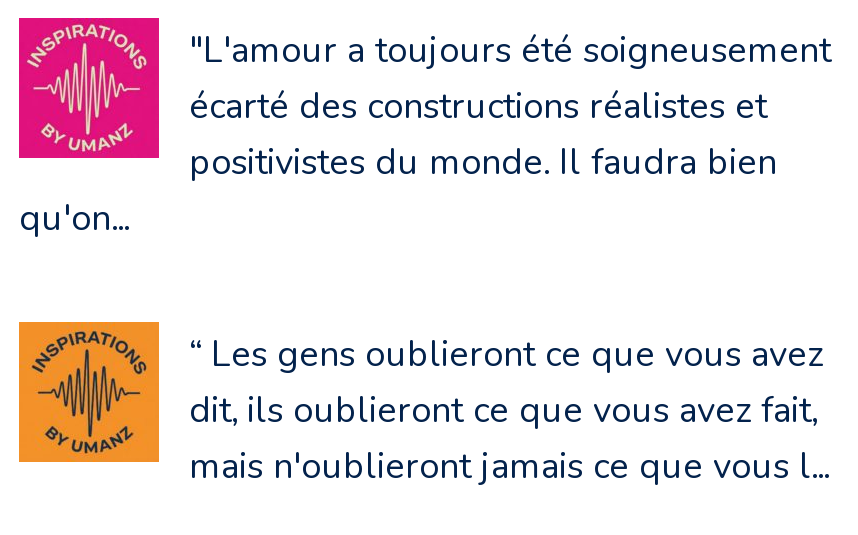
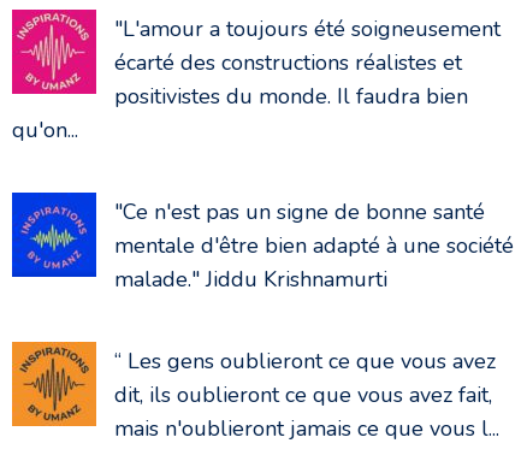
+ [image]
+ "Ce n'est pas un signe de bonne santé
+ mentale d'être bien adapté à une société
+ malade." Jiddu Krishnamurti
